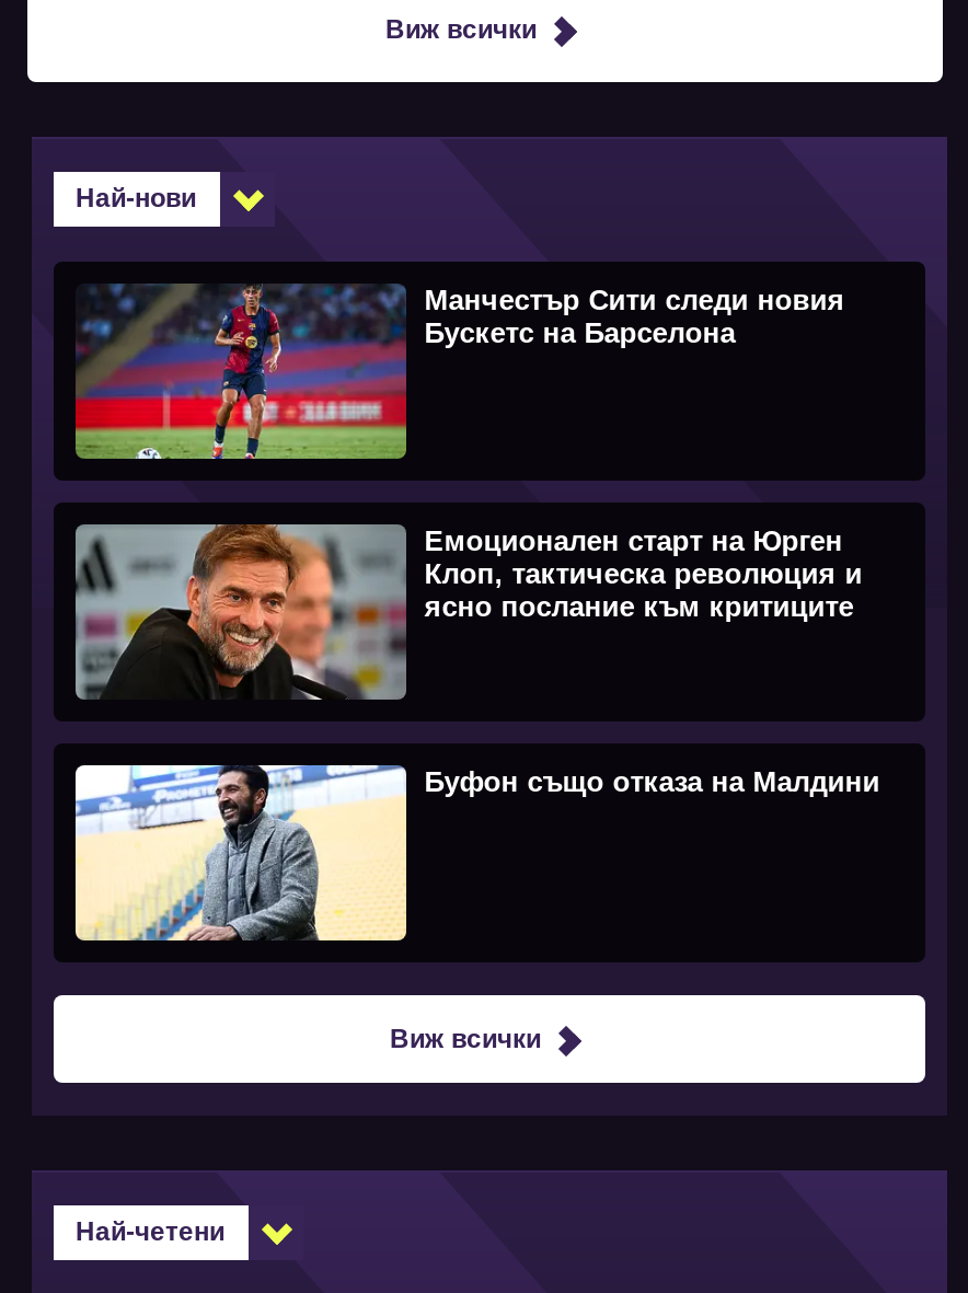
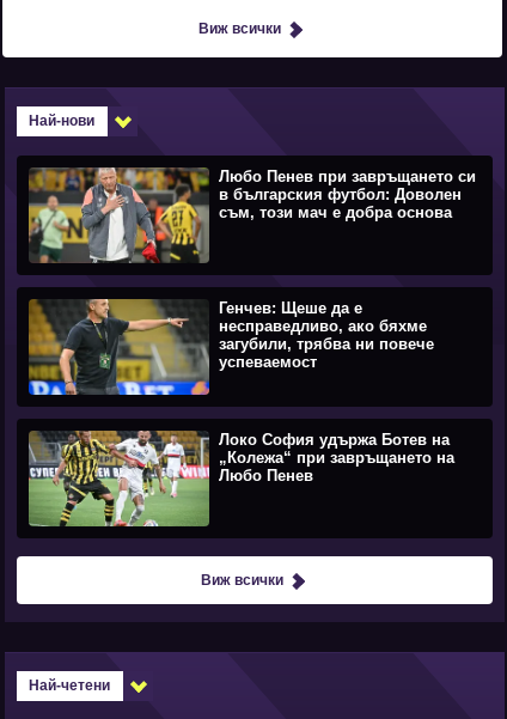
- [image]
- Манчестър Сити следи новия
- Бускетс на Барселона
+ [image]
+ Любо Пенев при завръщането си
+ в българския футбол: Доволен
+ съм, този мач е добра основа

- [image]
- Емоционален старт на Юрген
- Клоп, тактическа революция и
- ясно послание към критиците
+ [image]
+ Генчев: Щеше да е
+ несправедливо, ако бяхме
+ загубили, трябва ни повече
+ успеваемост

- [image]
- Буфон също отказа на Малдини
+ [image]
+ Локо София удържа Ботев на
+ „Колежа“ при завръщането на
+ Любо Пенев
